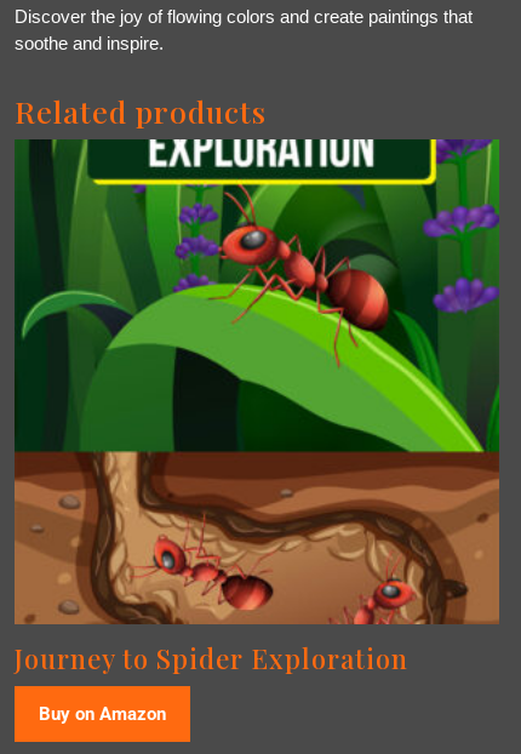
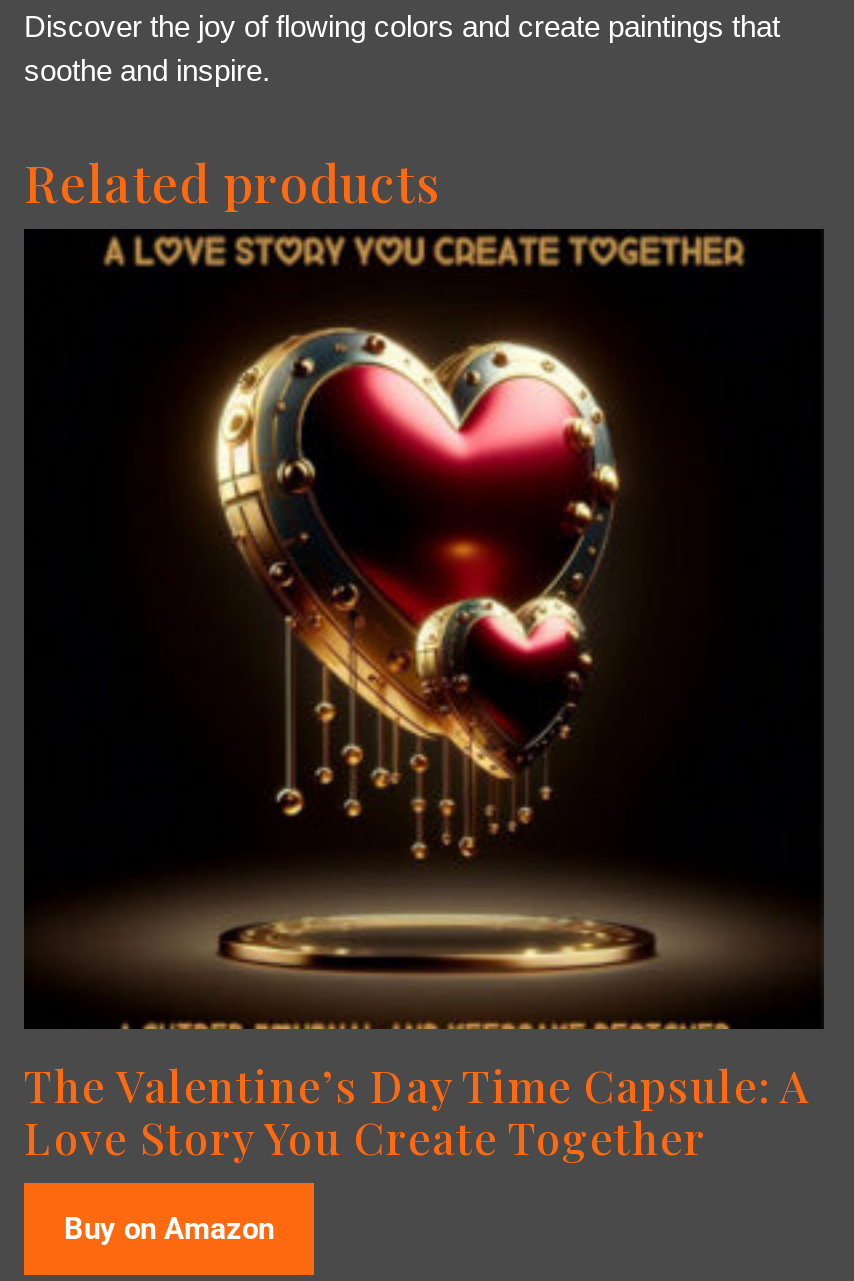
- [image]
- Journey to Spider Exploration
+ [image]
+ The Valentine’s Day Time Capsule: A
+ Love Story You Create Together
